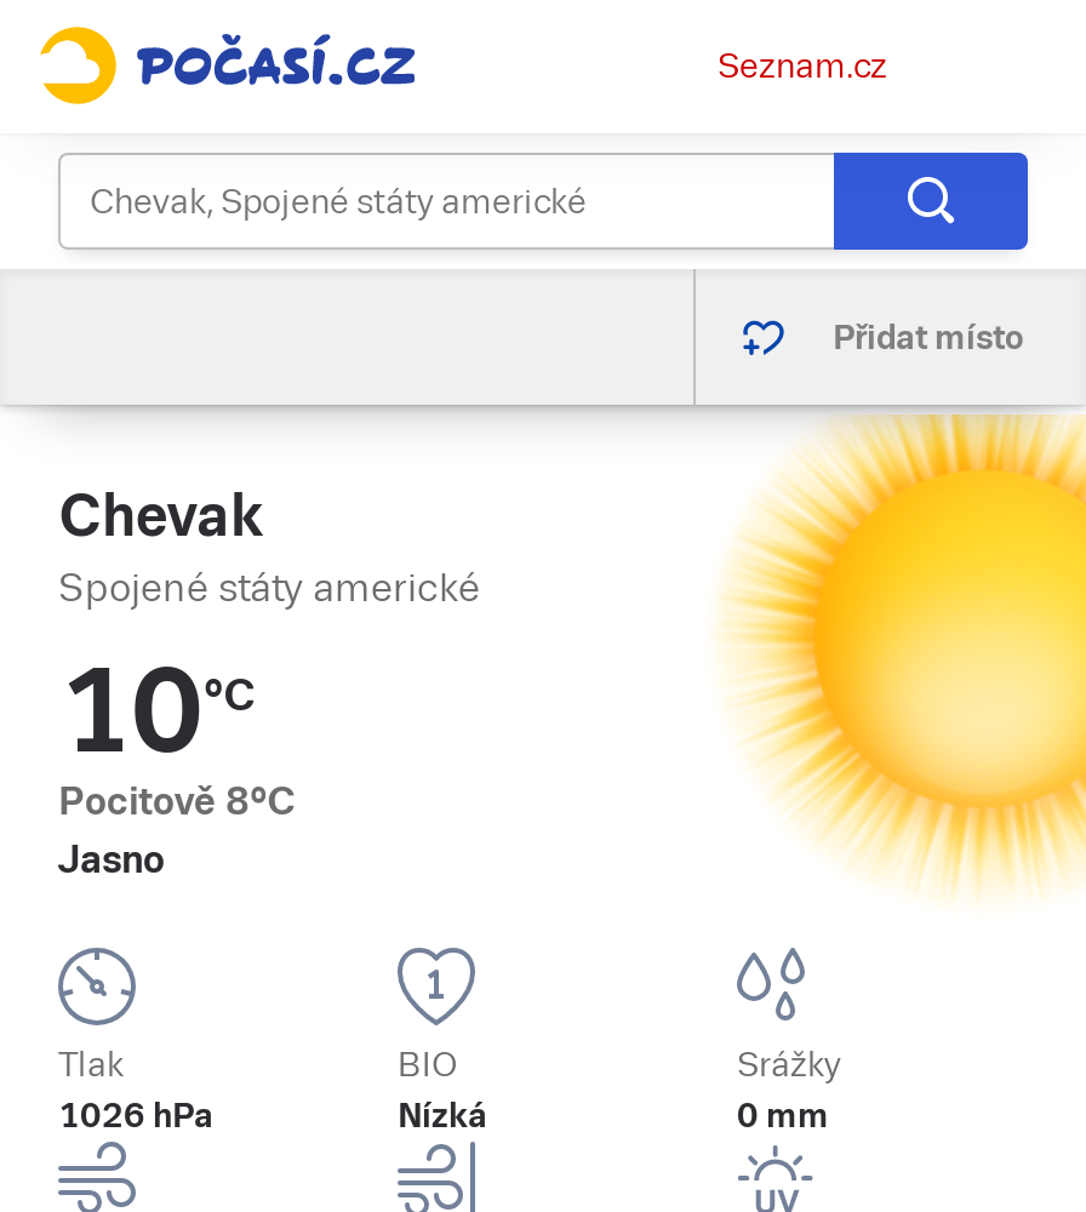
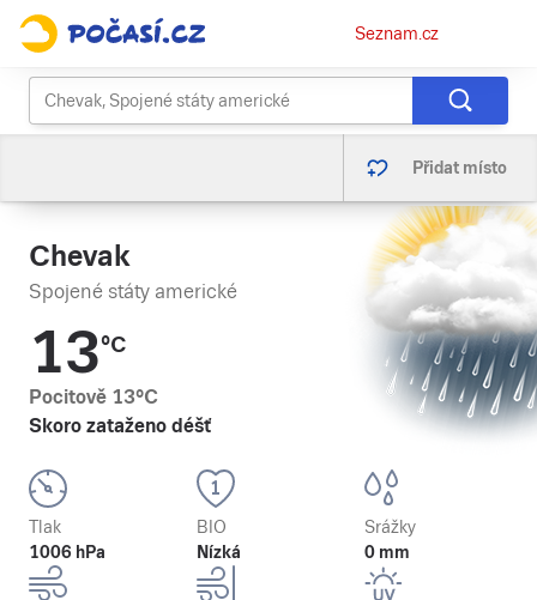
- [image]
+ [image]

- 10°C
- Pocitově 8°C
- Jasno
+ 13°C
+ Pocitově 13°C
+ Skoro zataženo déšť

- 1026 hPa
+ 1006 hPa
